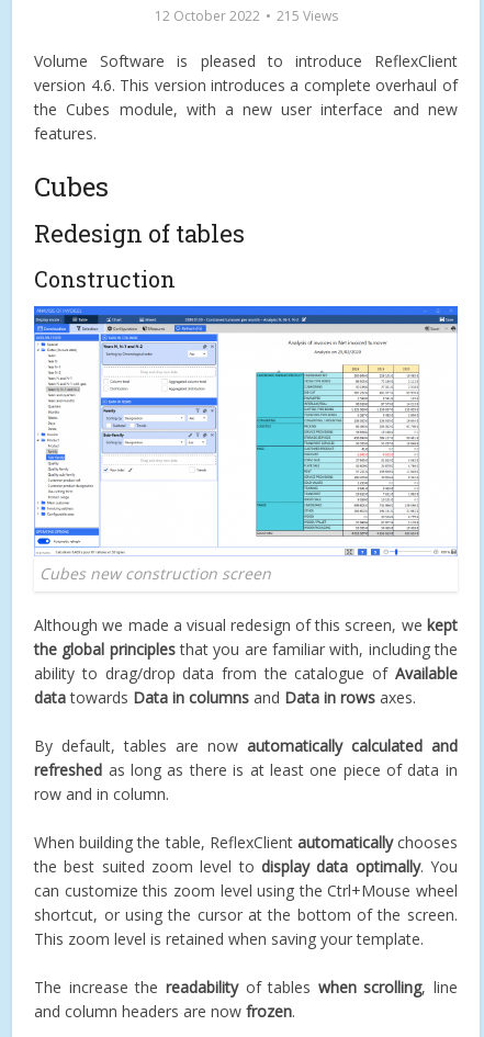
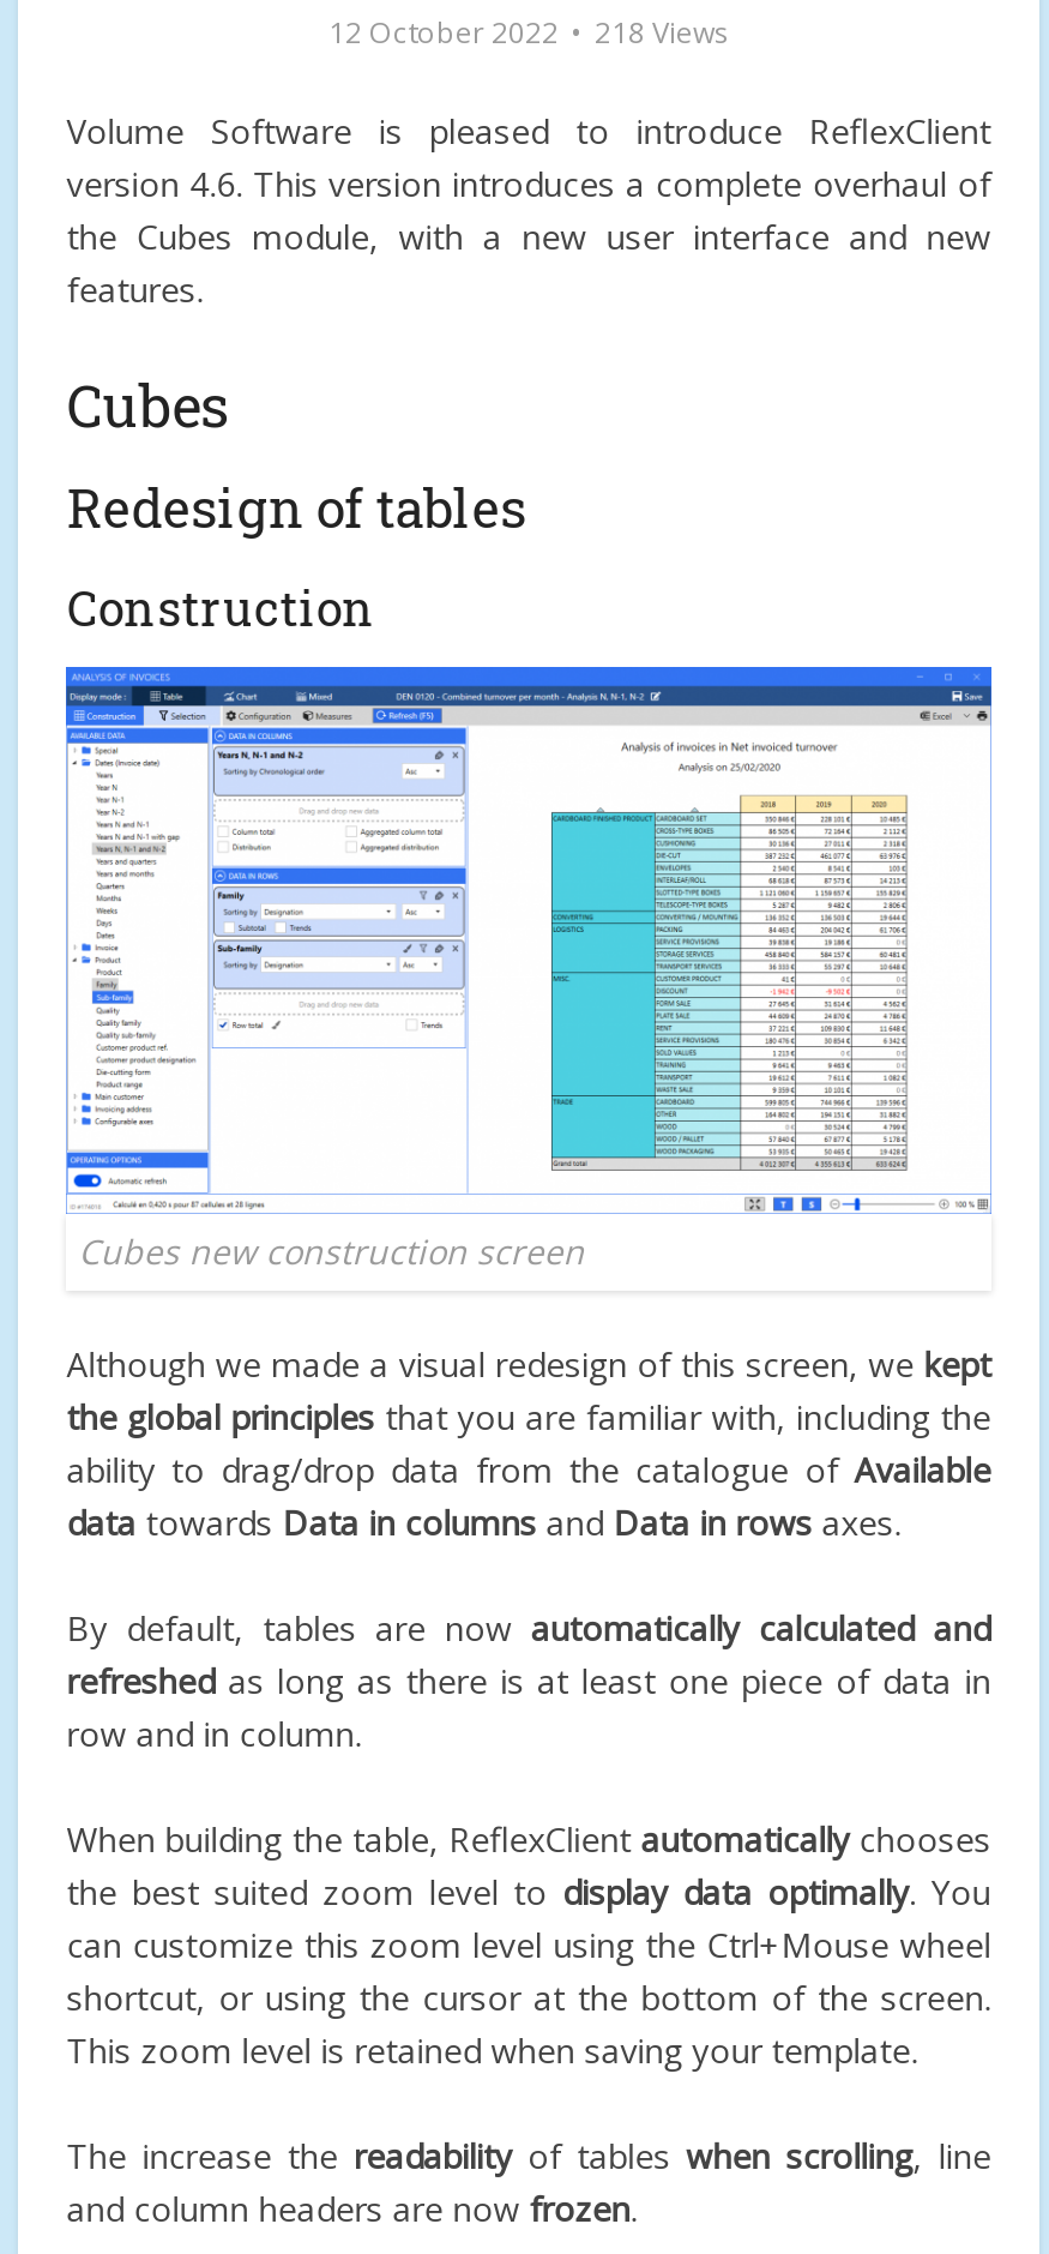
- 12 October 2022 215 Views
+ 12 October 2022 218 Views
